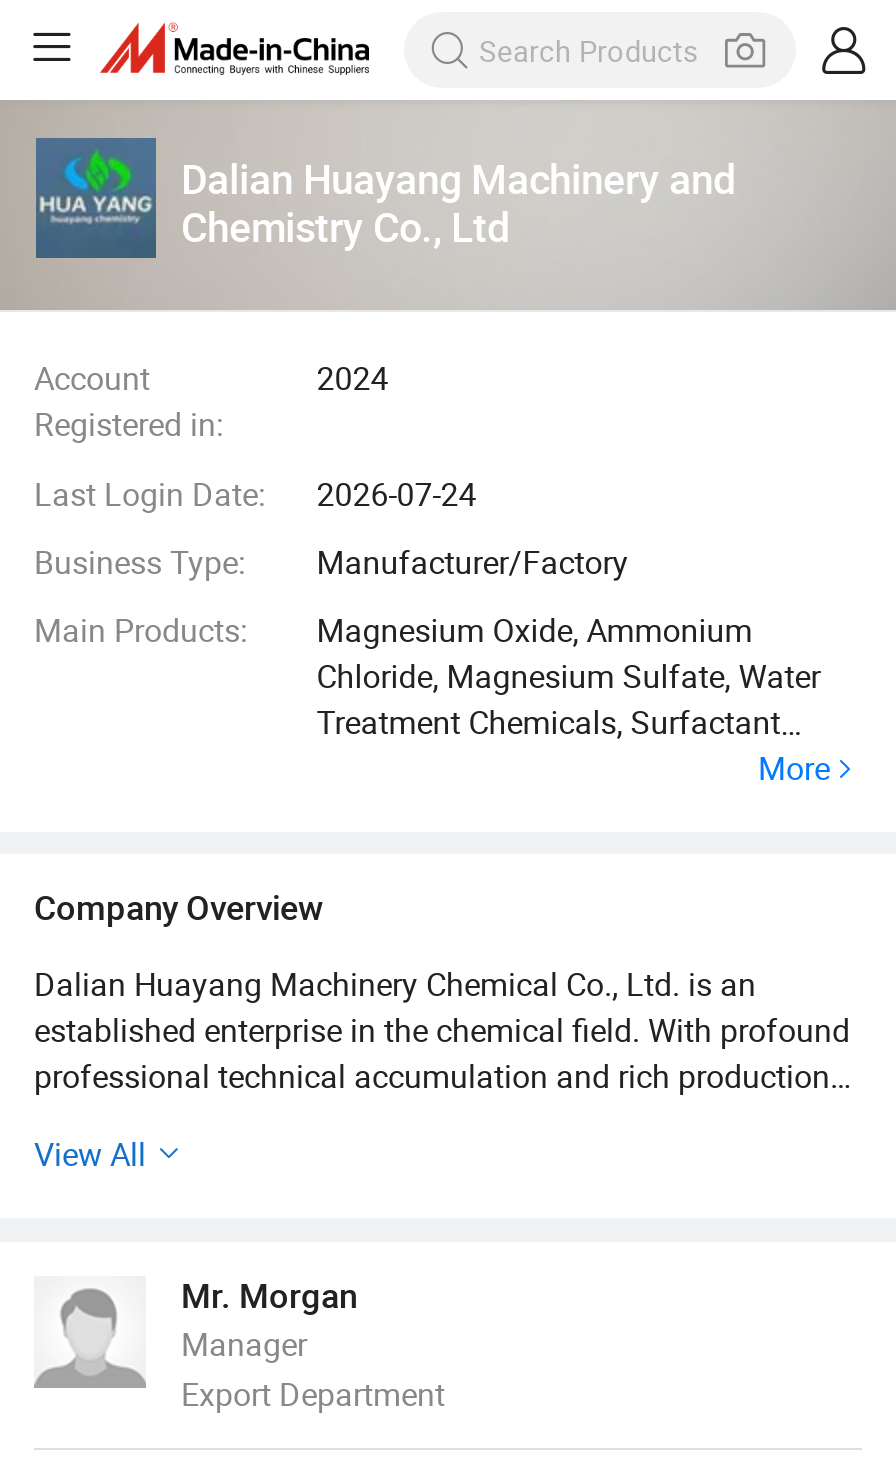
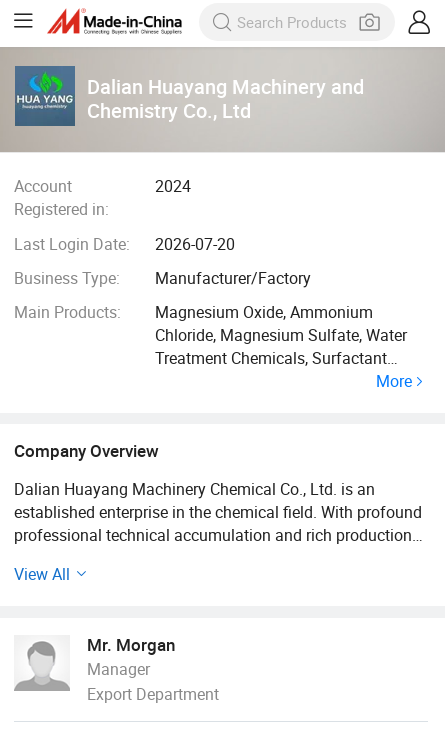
- Last Login Date: 2026-07-24
+ Last Login Date: 2026-07-20
